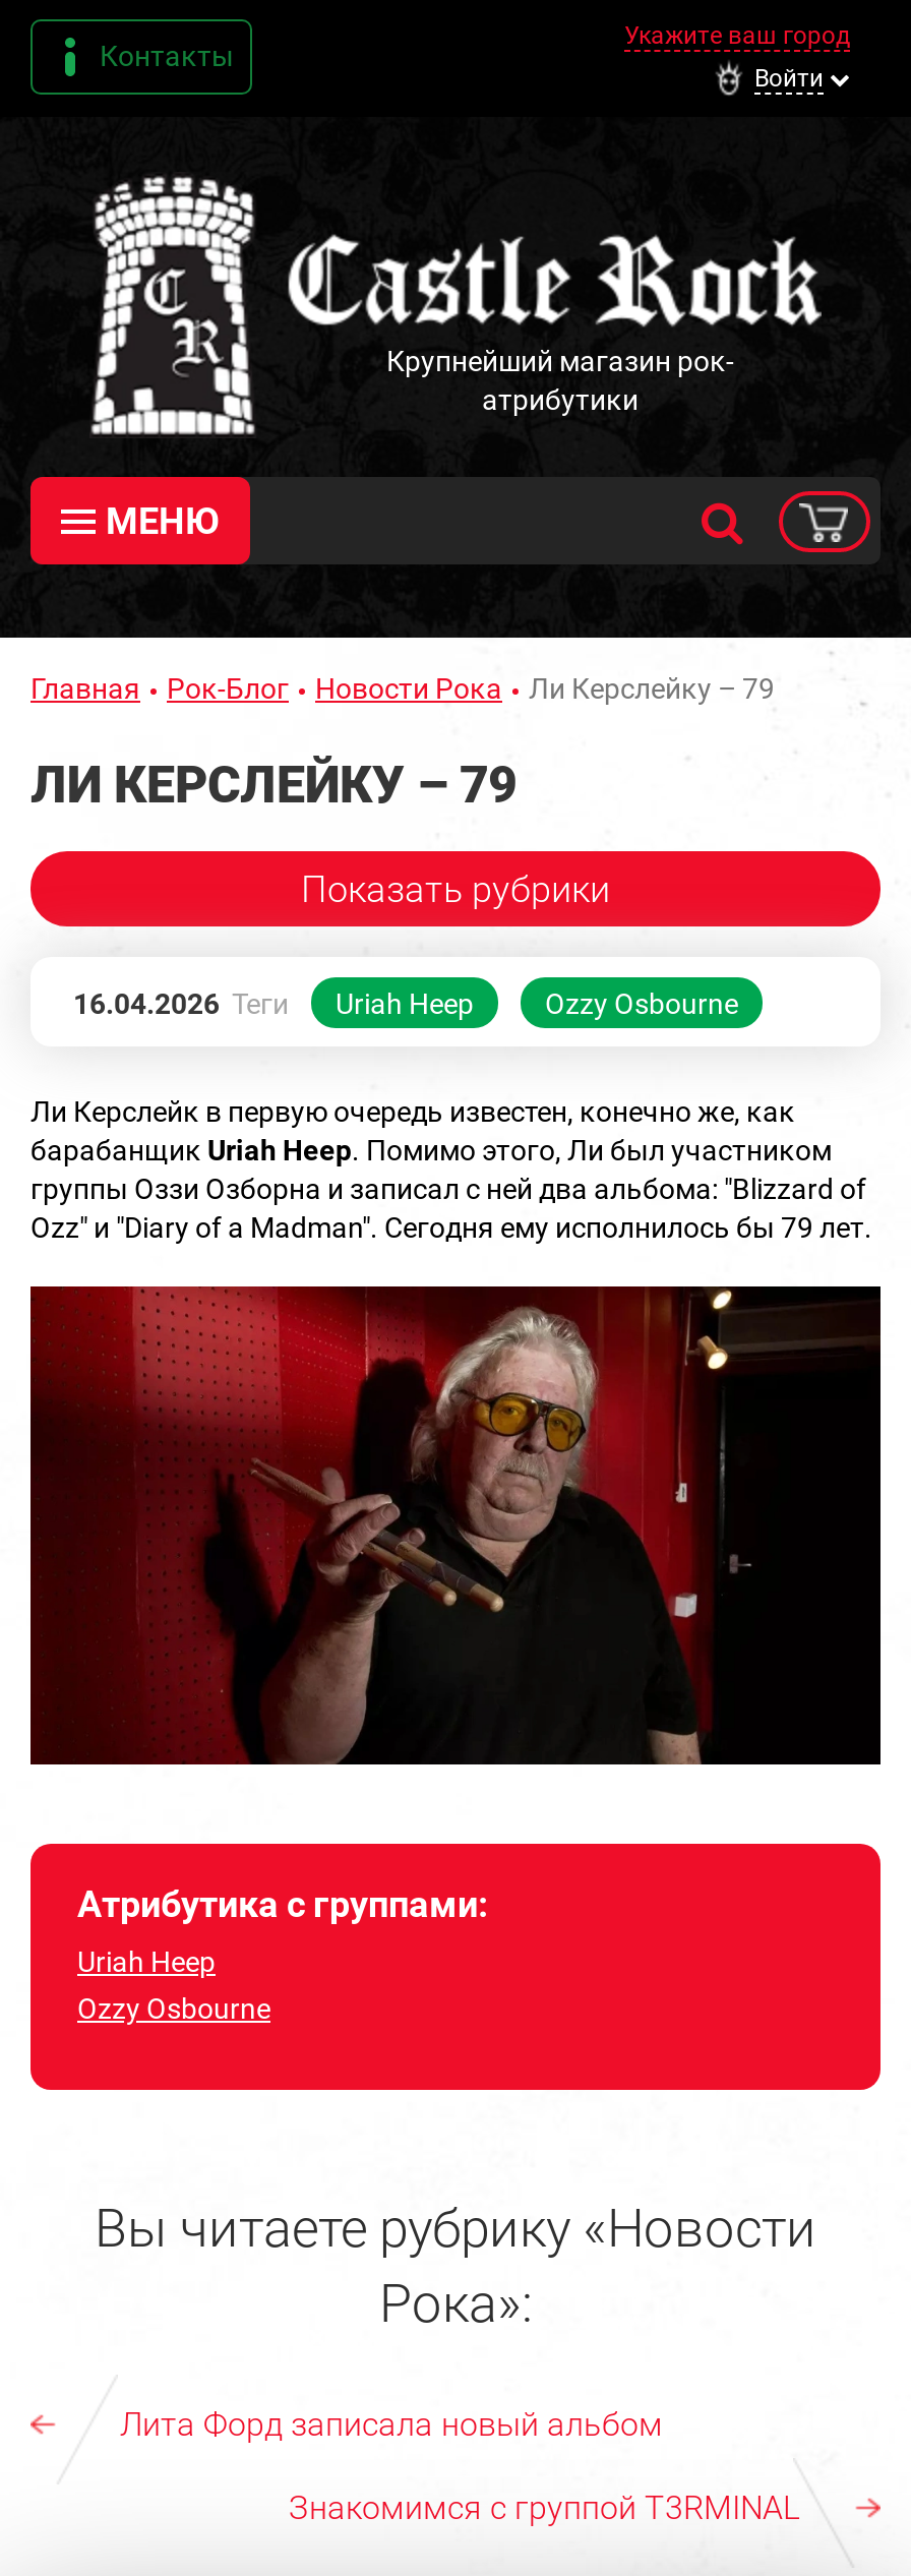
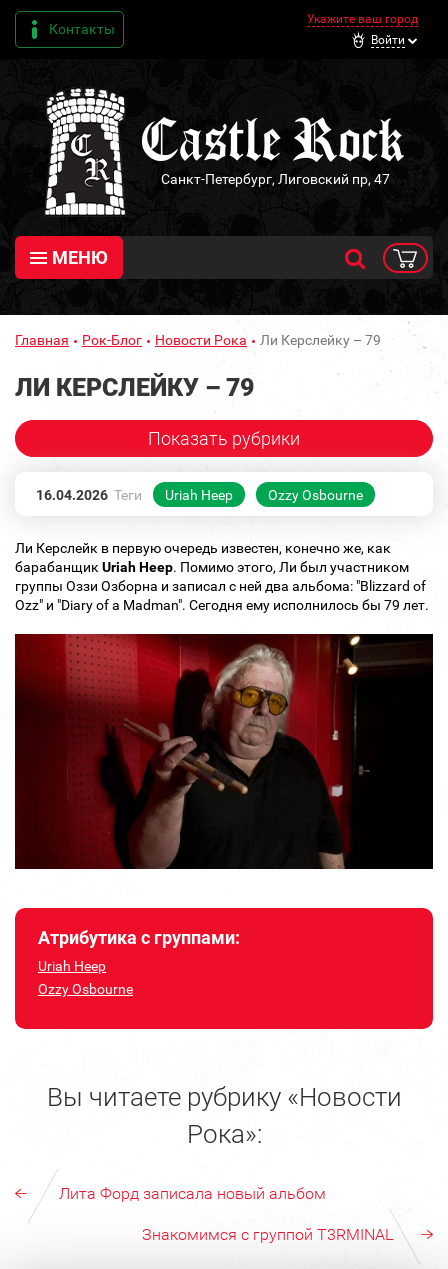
- Крупнейший магазин рок-
- атрибутики
+ Санкт-Петербург, Лиговский пр, 47
